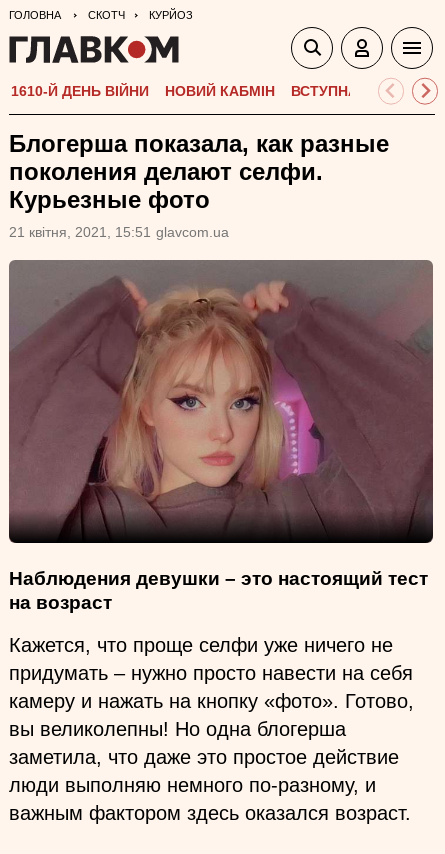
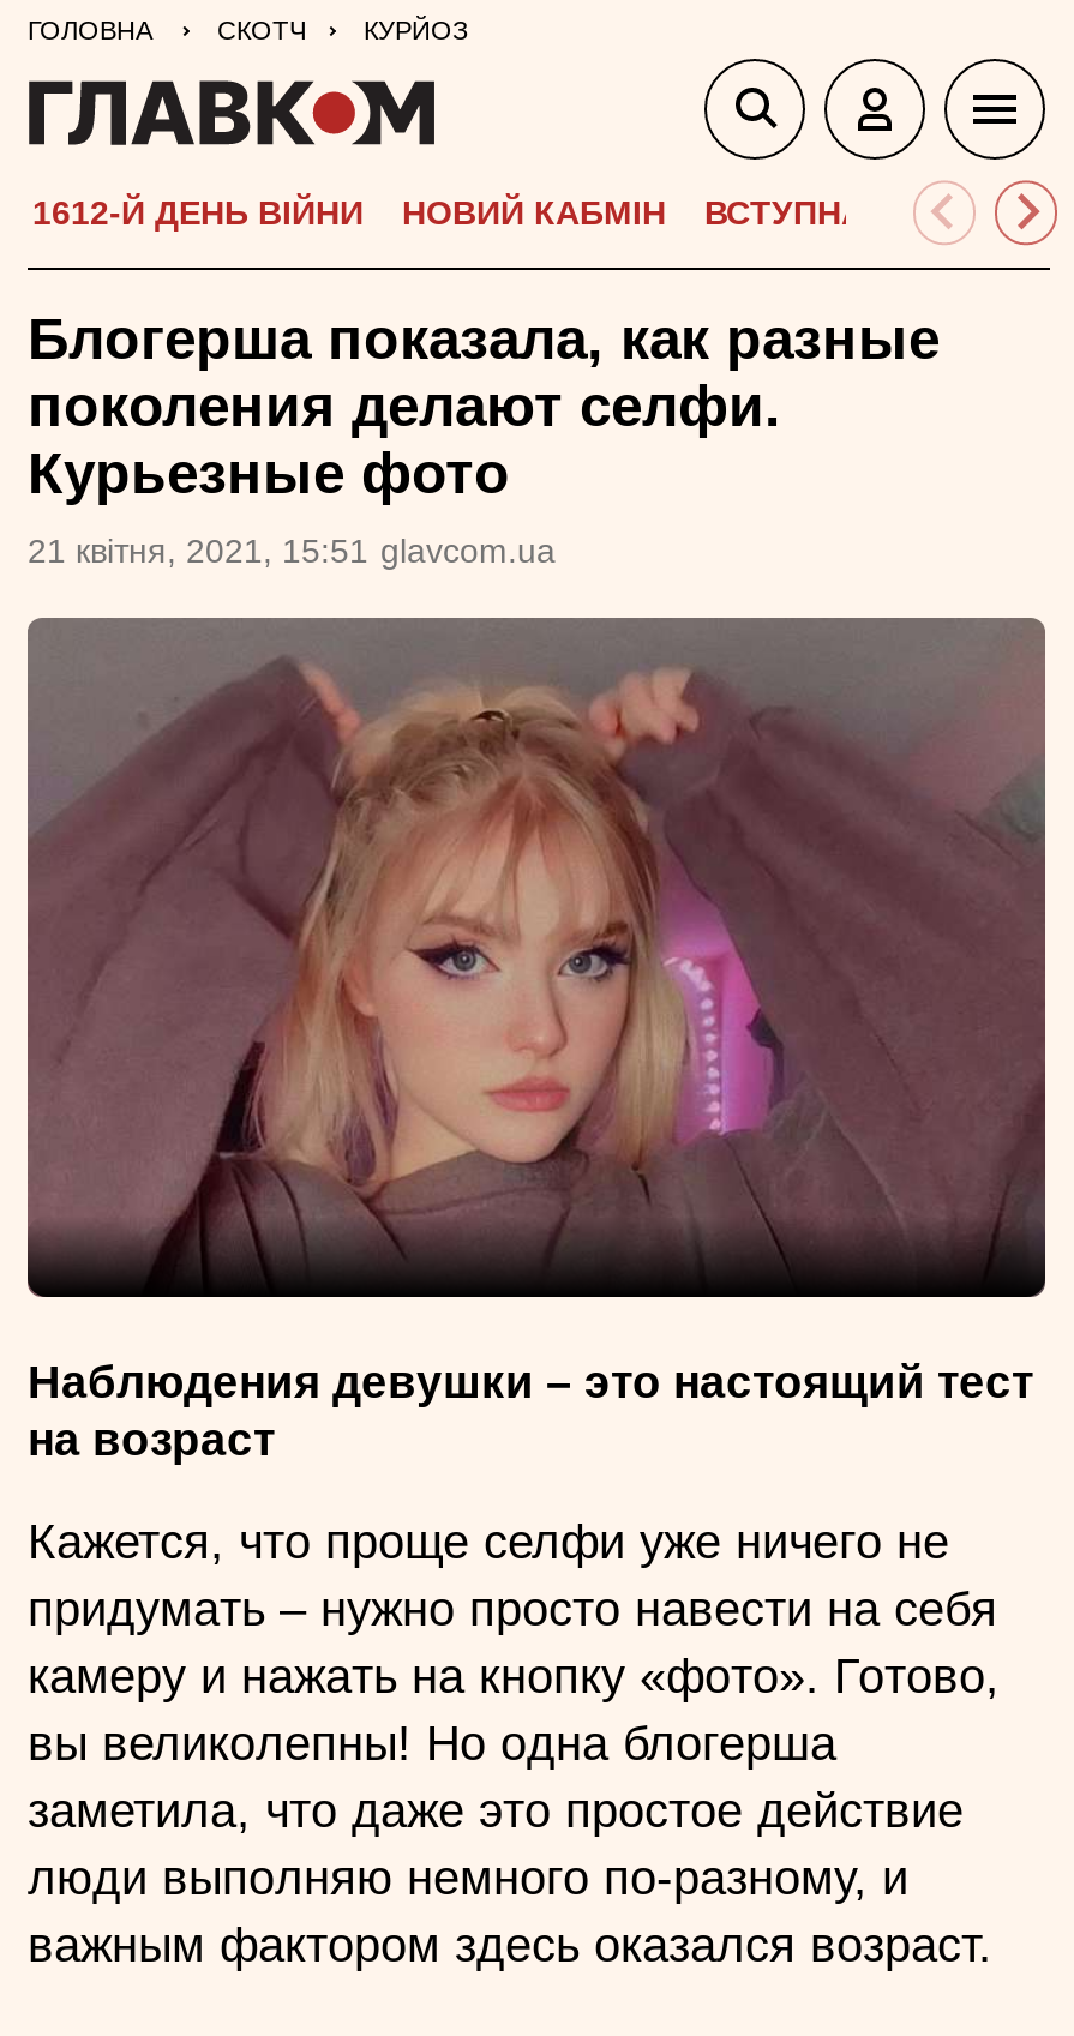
- 1610-Й ДЕНЬ ВІЙНИ
+ 1612-Й ДЕНЬ ВІЙНИ
